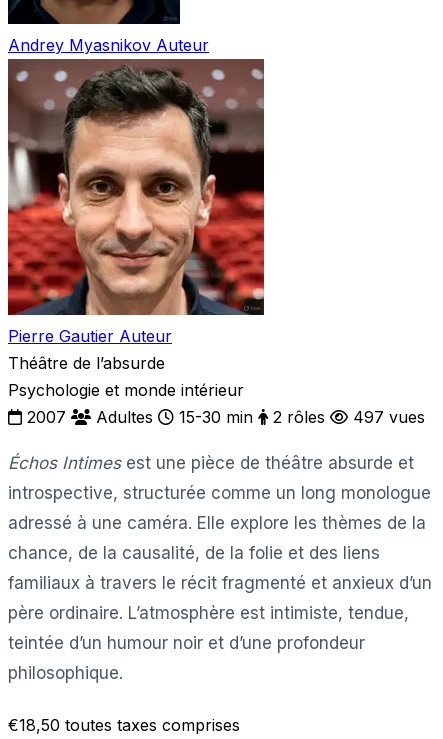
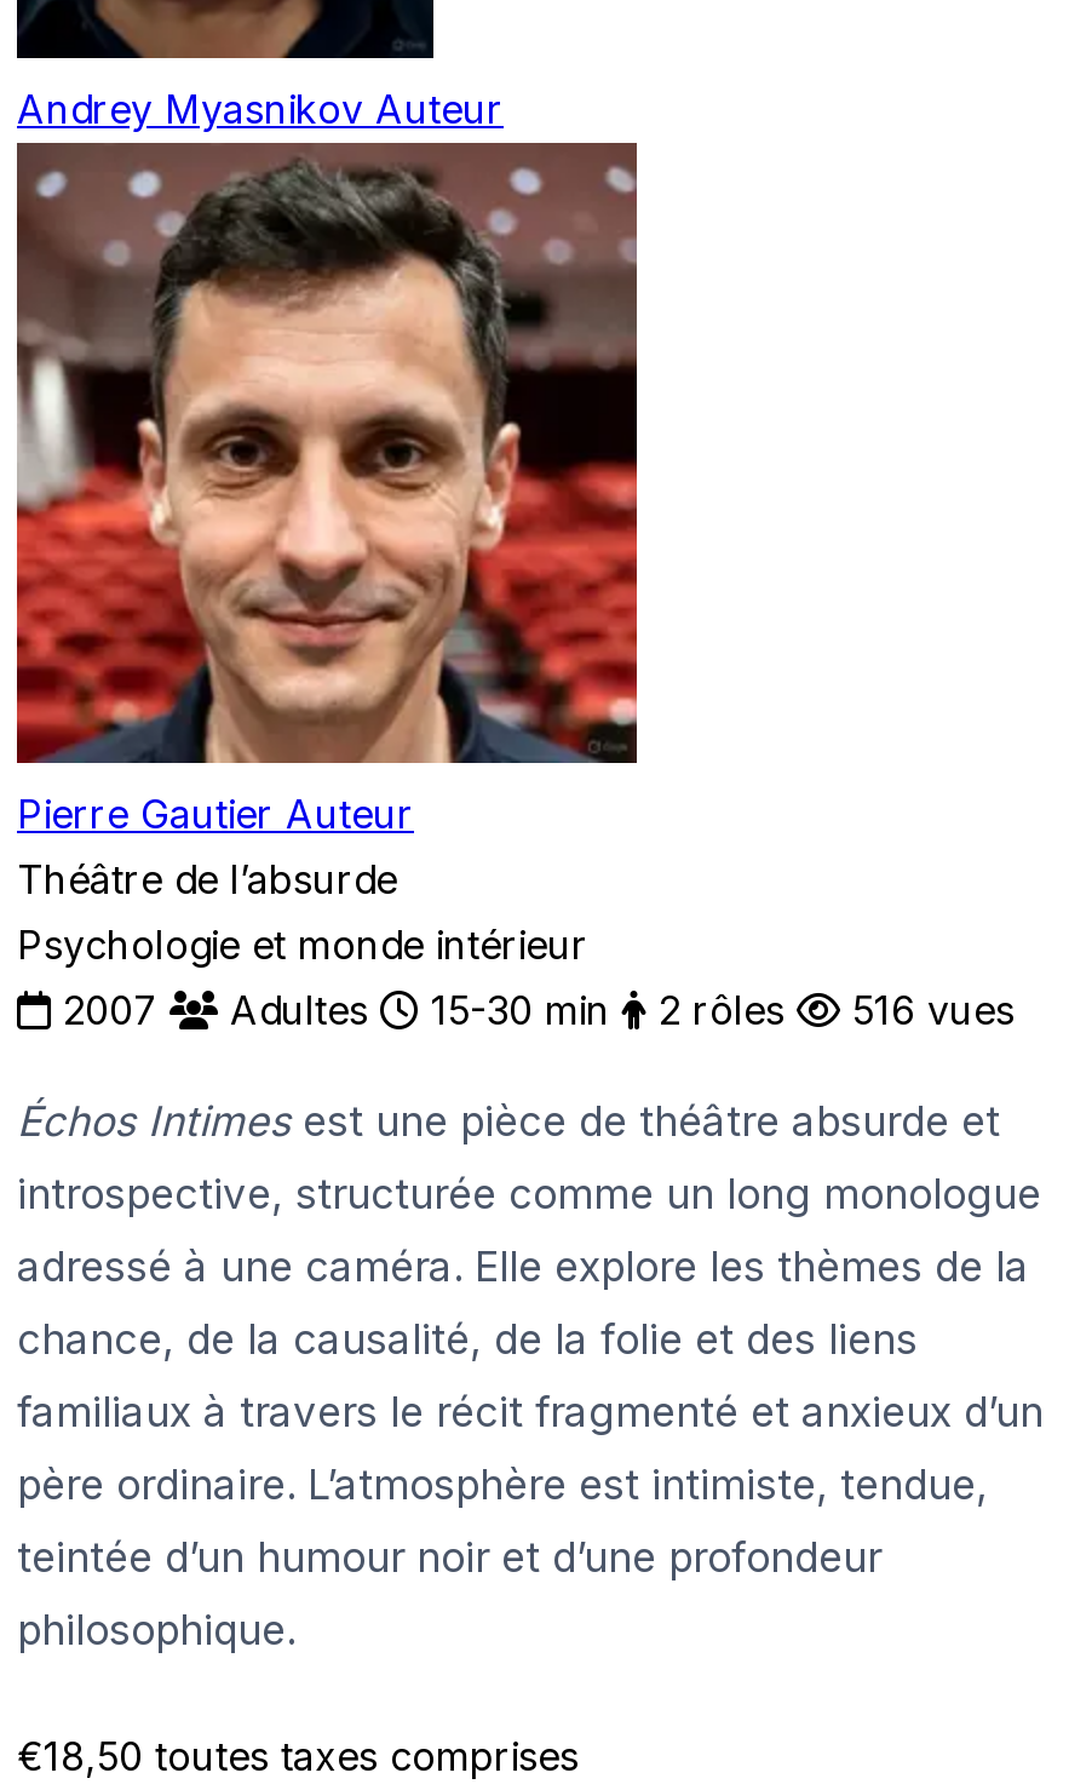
- 2007 Adultes 15-30 min 2 rôles 497 vues
+ 2007 Adultes 15-30 min 2 rôles 516 vues
